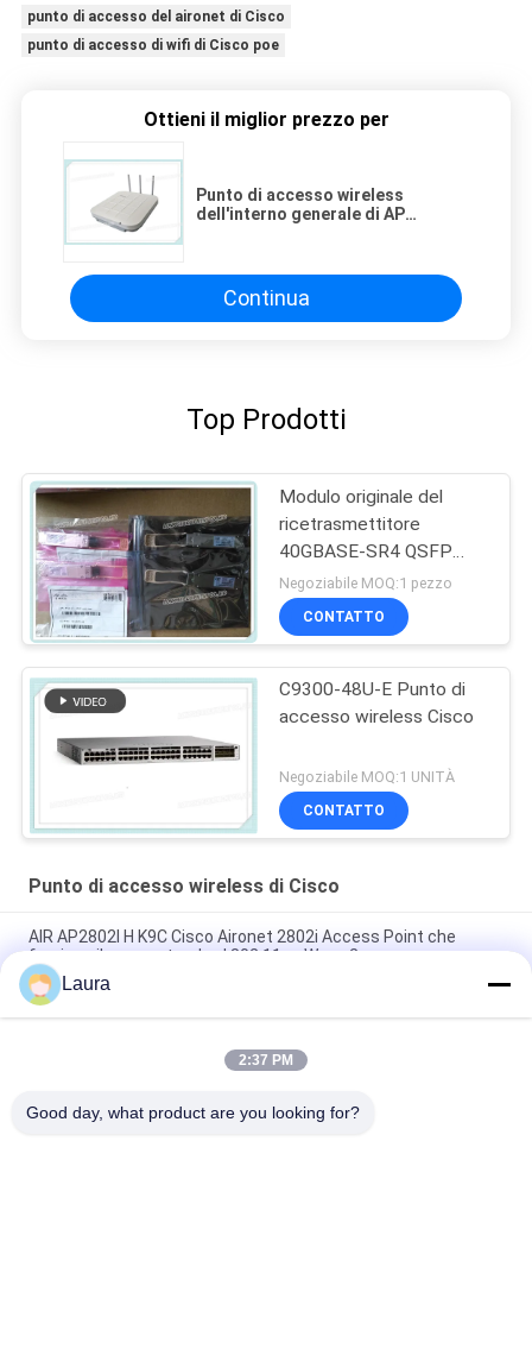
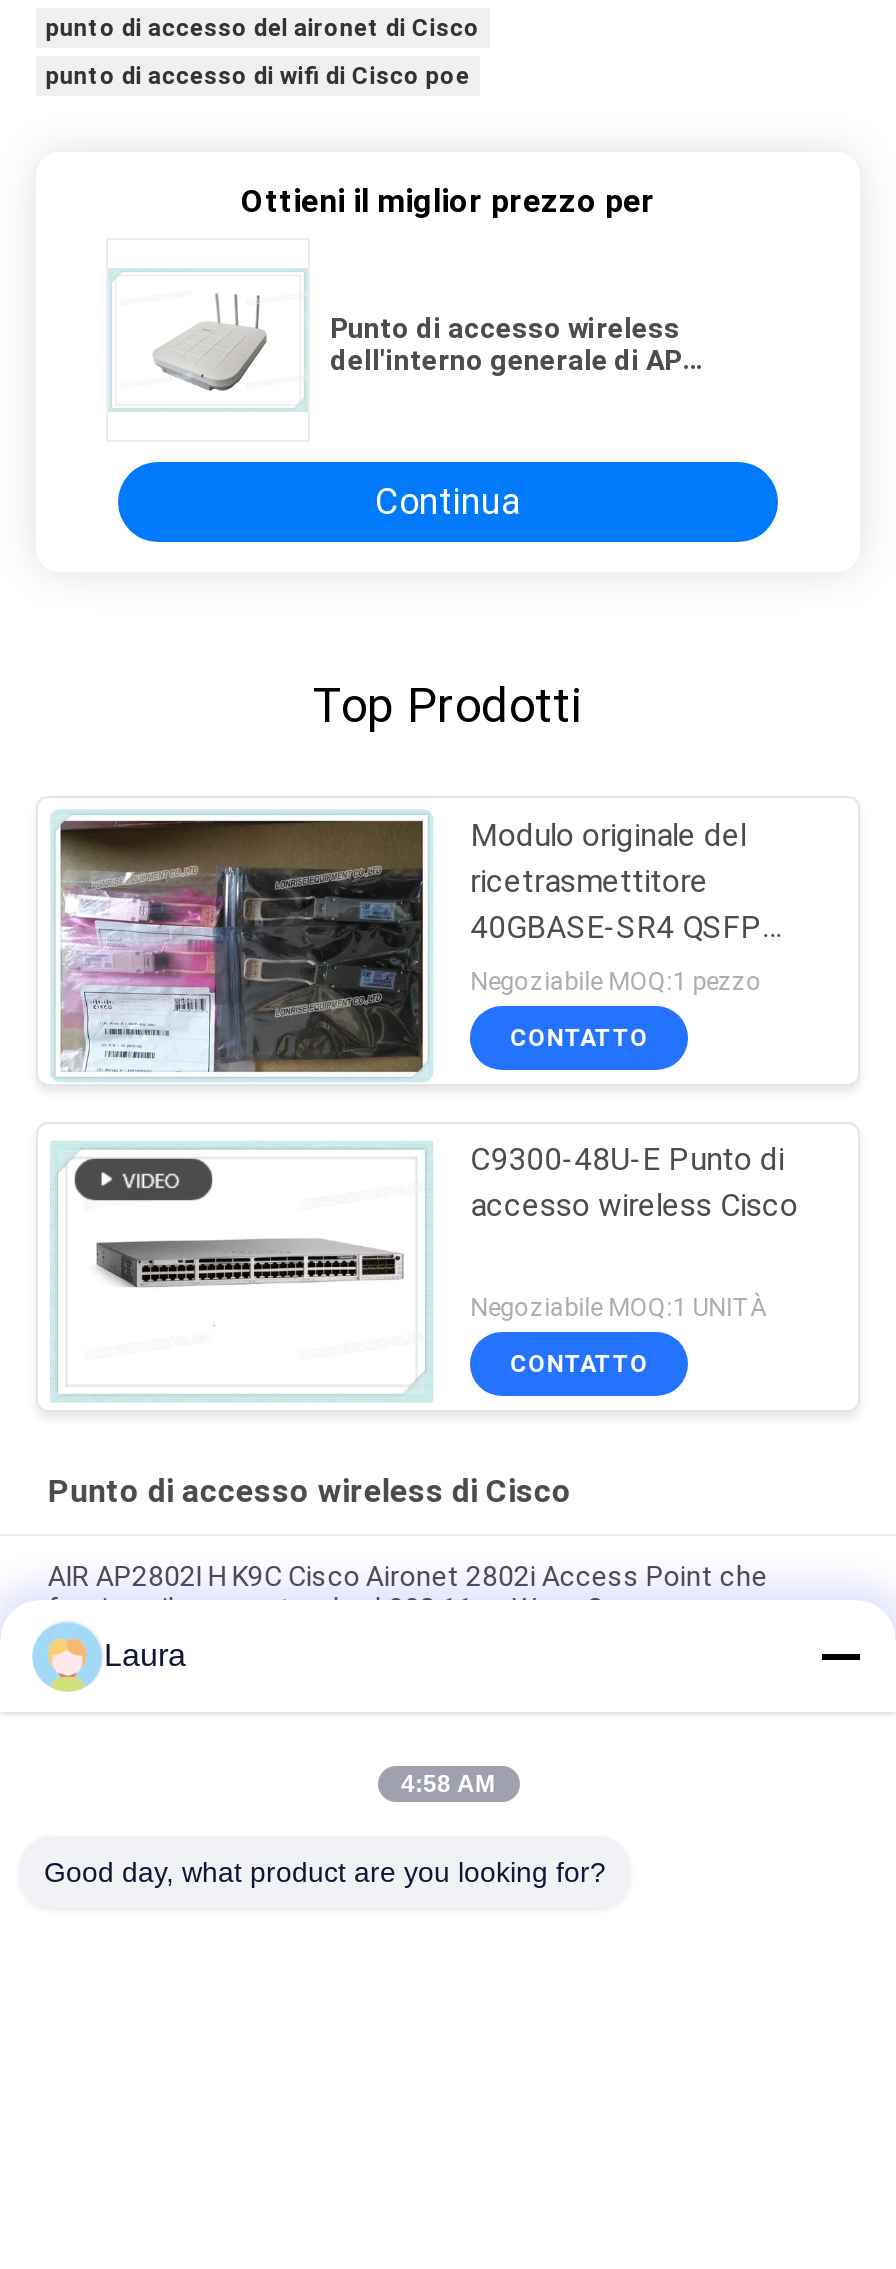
- 2:37 PM
+ 4:58 AM
